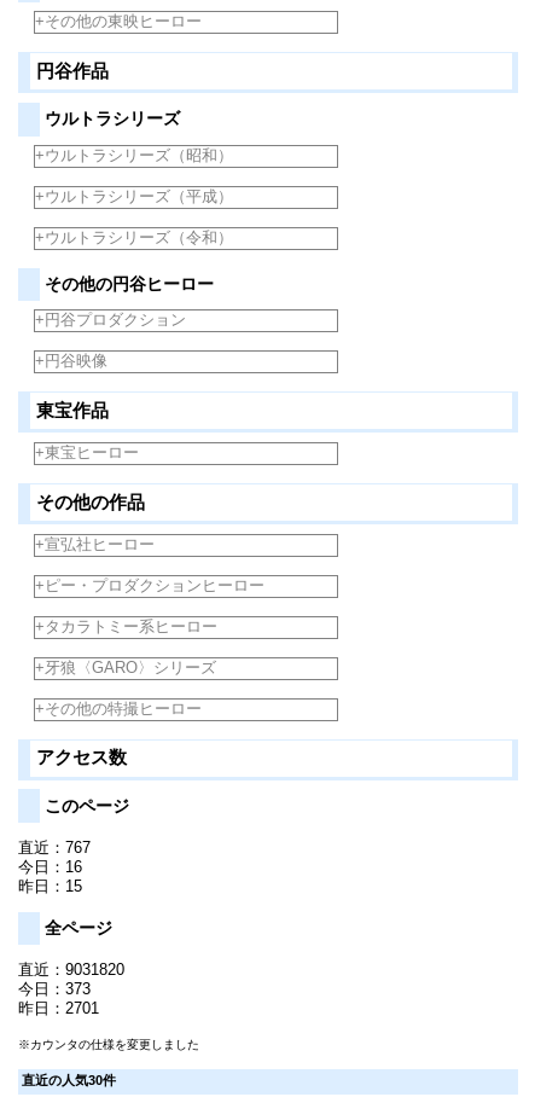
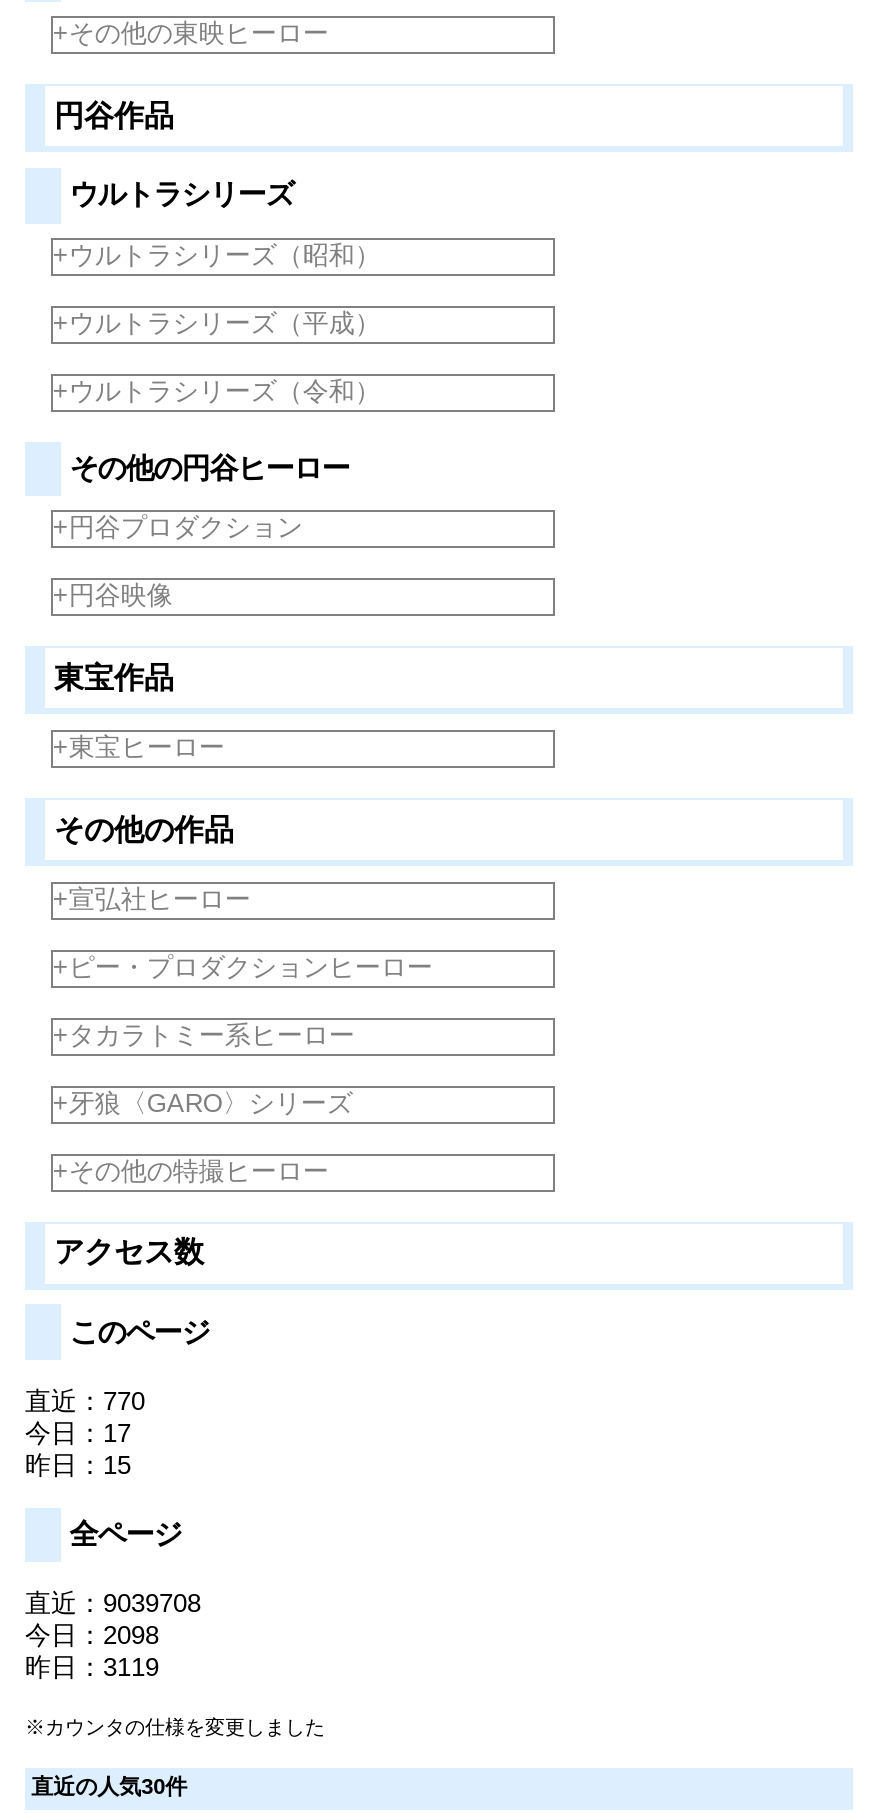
- 直近：767
+ 直近：770

- 今日：16
+ 今日：17

- 直近：9031820
+ 直近：9039708

- 今日：373
+ 今日：2098

- 昨日：2701
+ 昨日：3119
